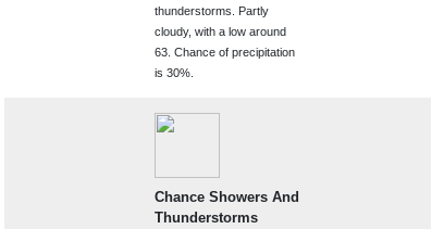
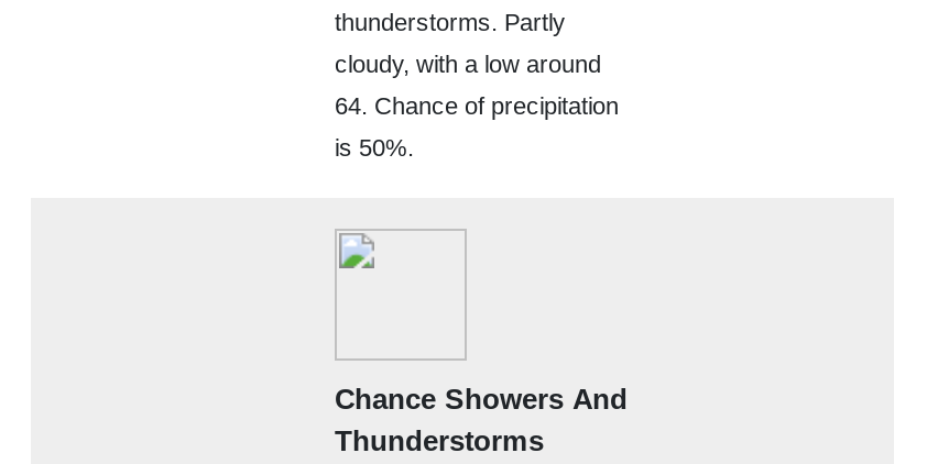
- 63. Chance of precipitation
+ 64. Chance of precipitation

- is 30%.
+ is 50%.
